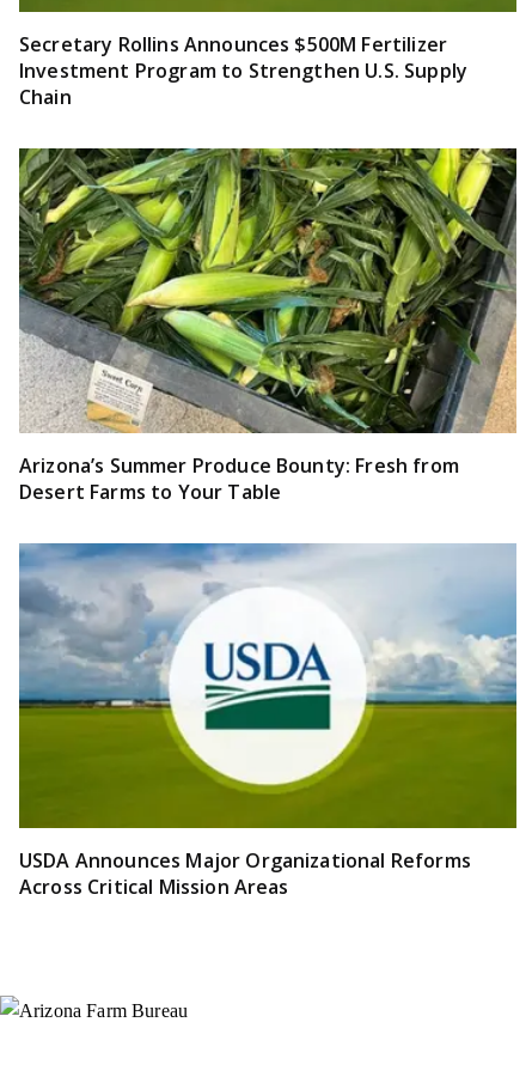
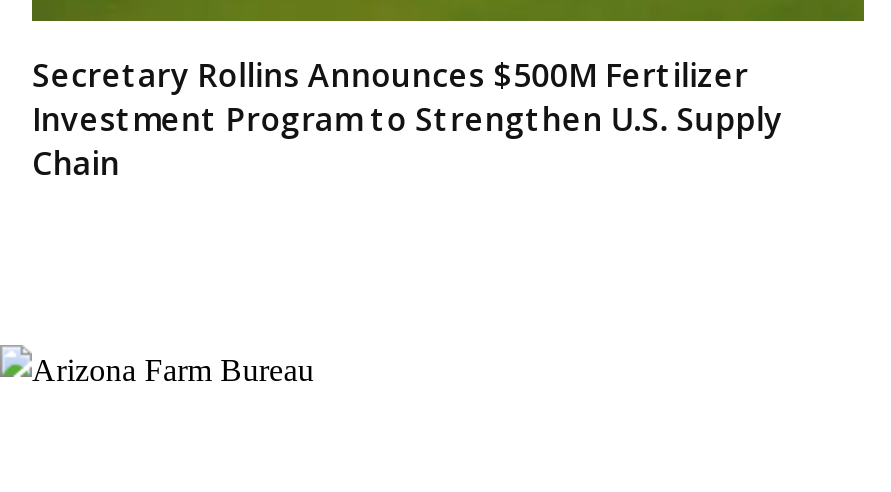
- [image]
- Arizona’s Summer Produce Bounty: Fresh from
- Desert Farms to Your Table

- [image]
- USDA Announces Major Organizational Reforms
- Across Critical Mission Areas
